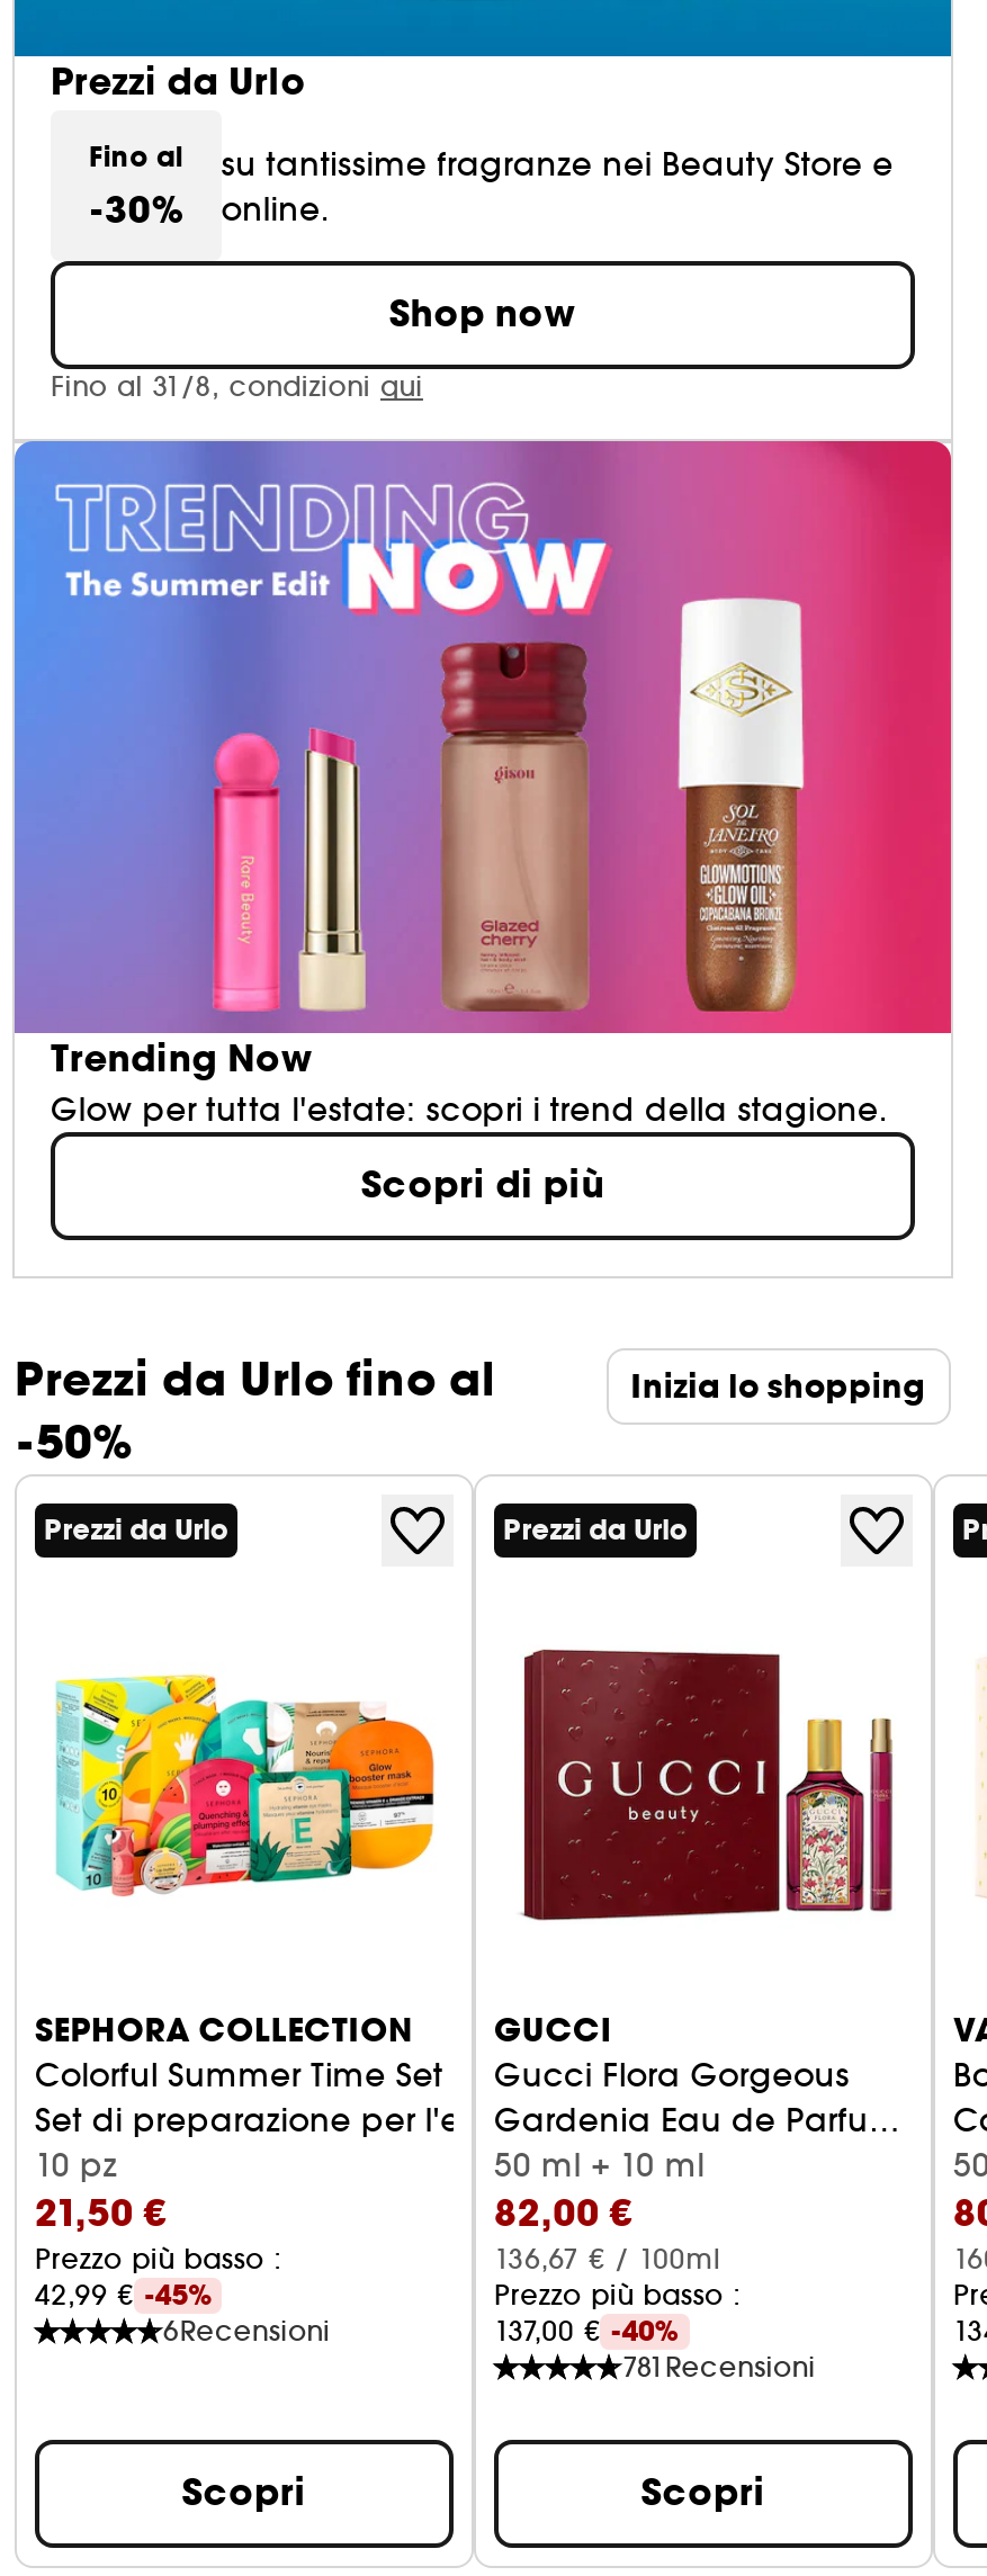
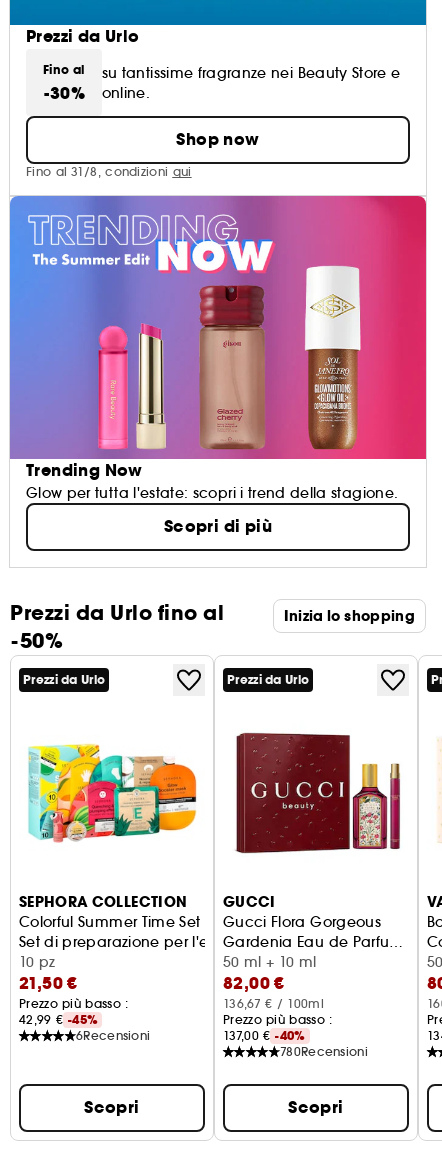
- 781 Recensioni
+ 780 Recensioni
